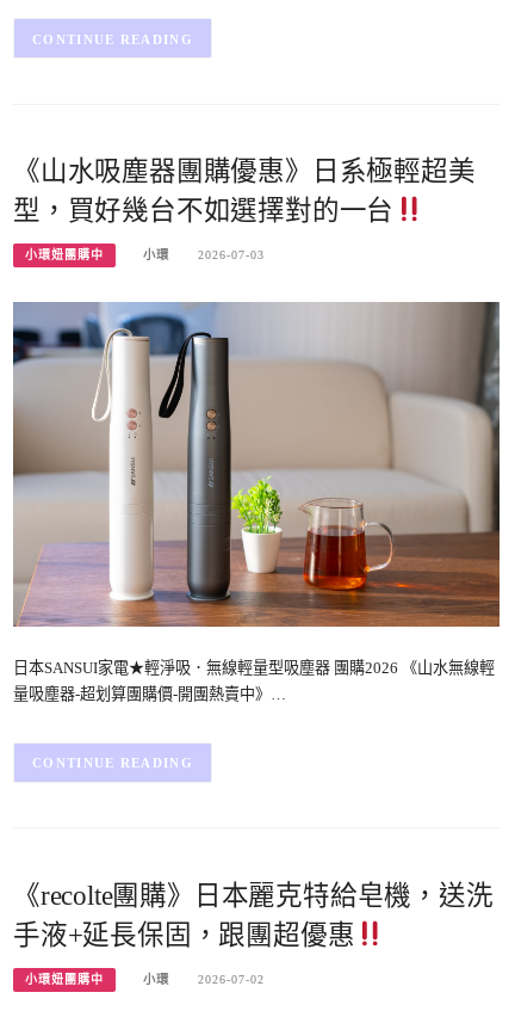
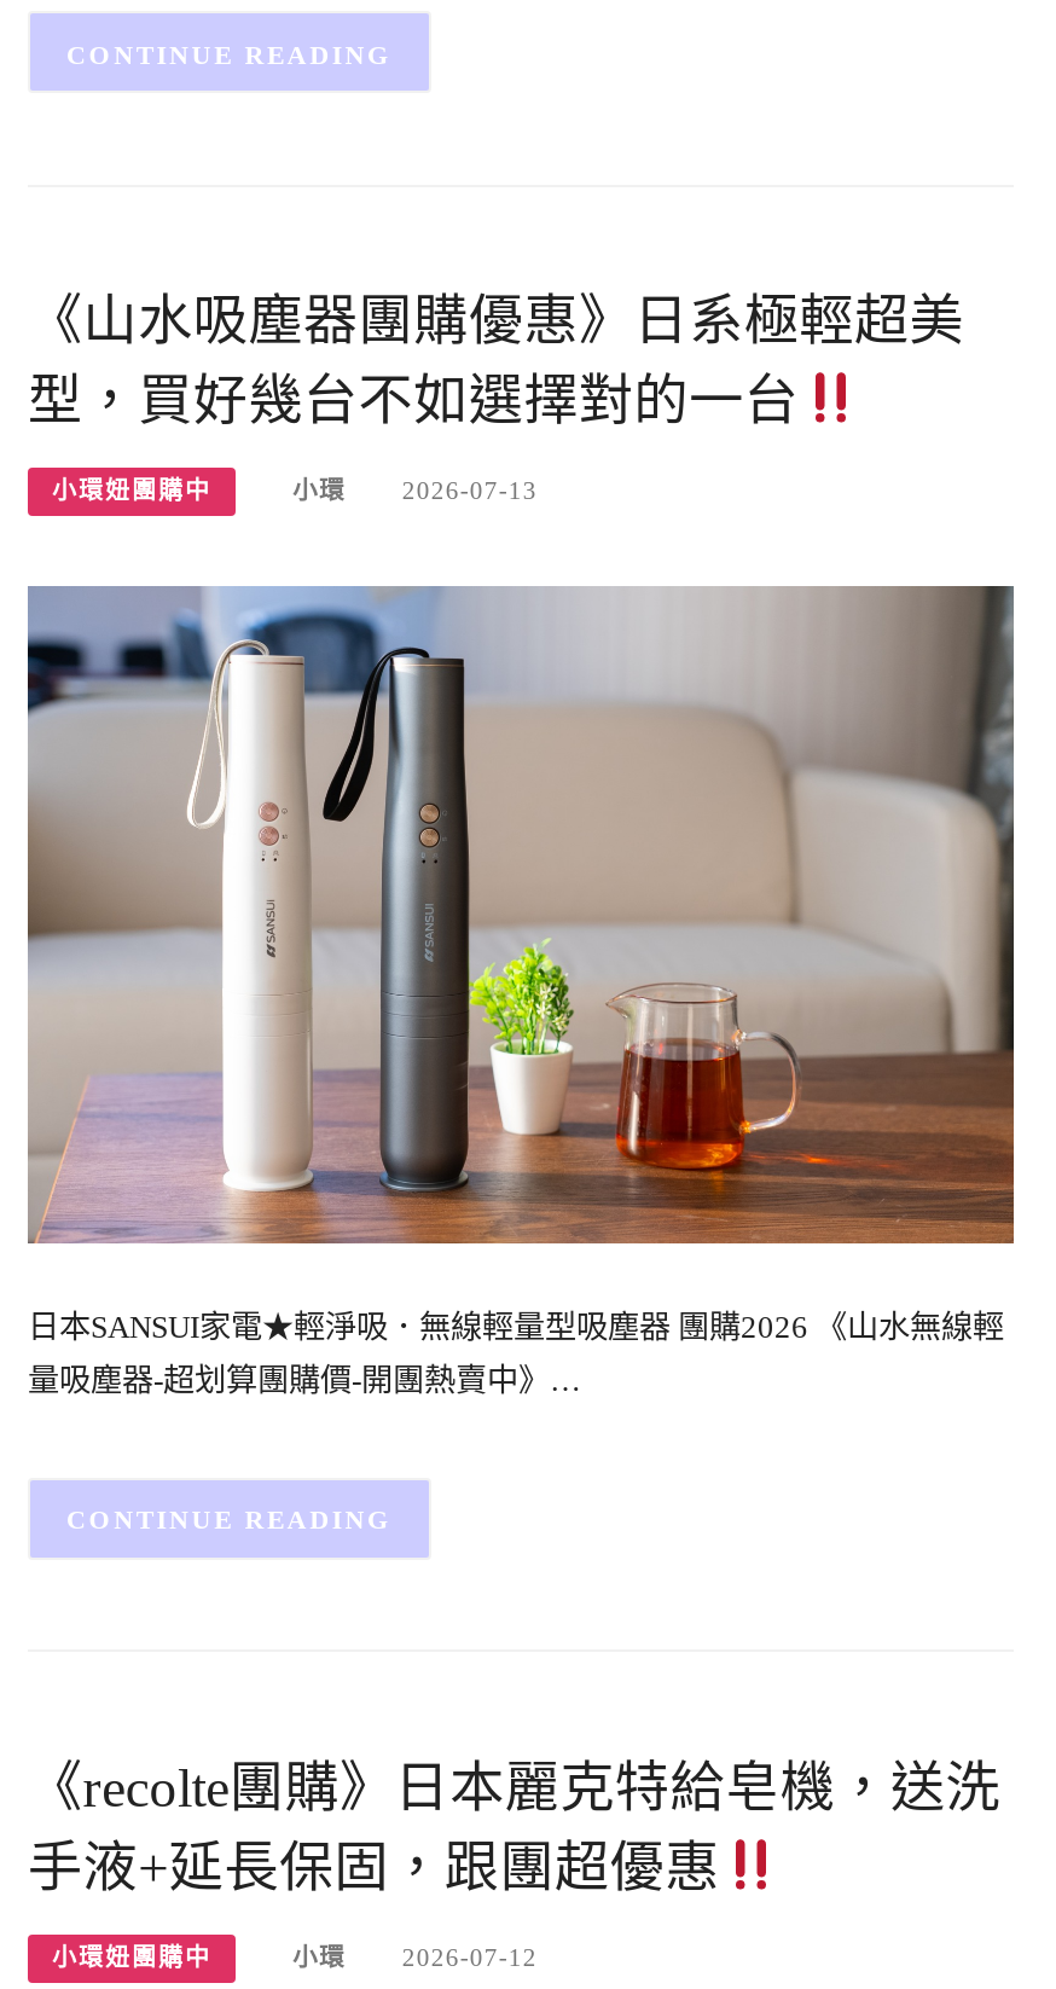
- 2026-07-03
+ 2026-07-13

- 2026-07-02
+ 2026-07-12
